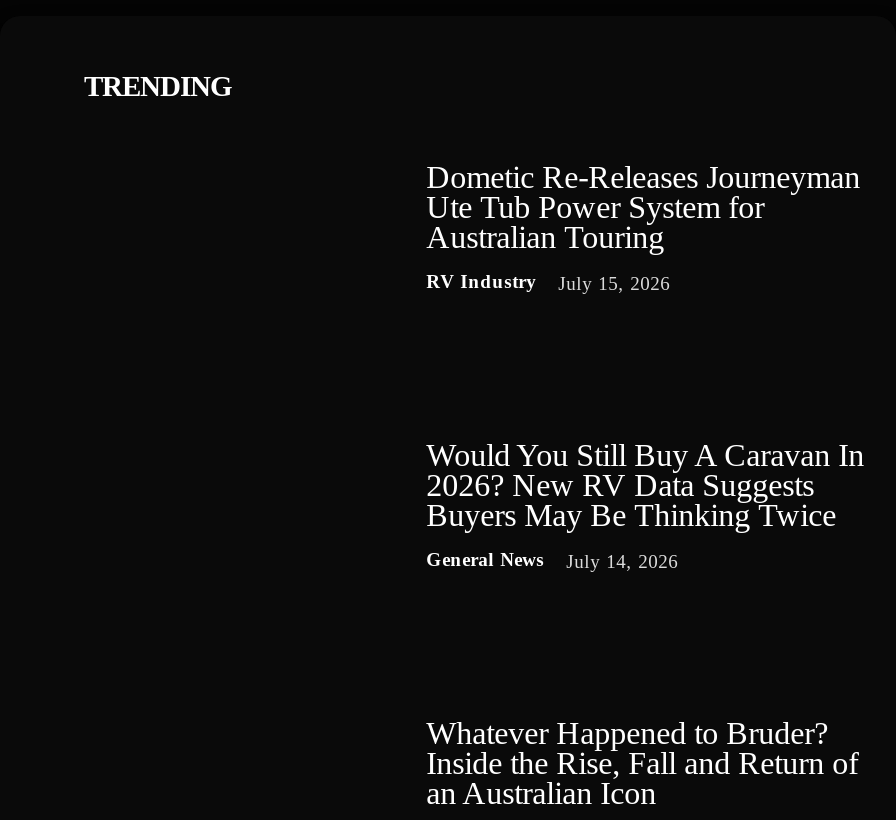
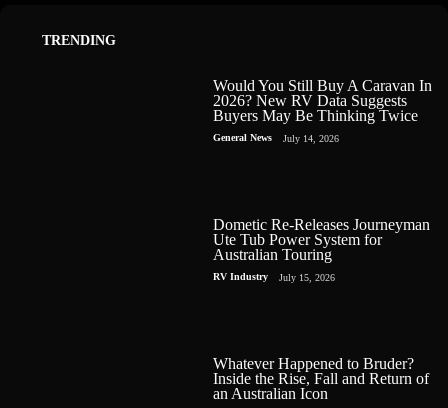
moved down: Dometic Re-Releases Journeyman | Ute Tub Power System for | Australian Touring | RV Industry | July 15, 2026

moved up: Would You Still Buy A Caravan In | 2026? New RV Data Suggests | Buyers May Be Thinking Twice | General News | July 14, 2026
